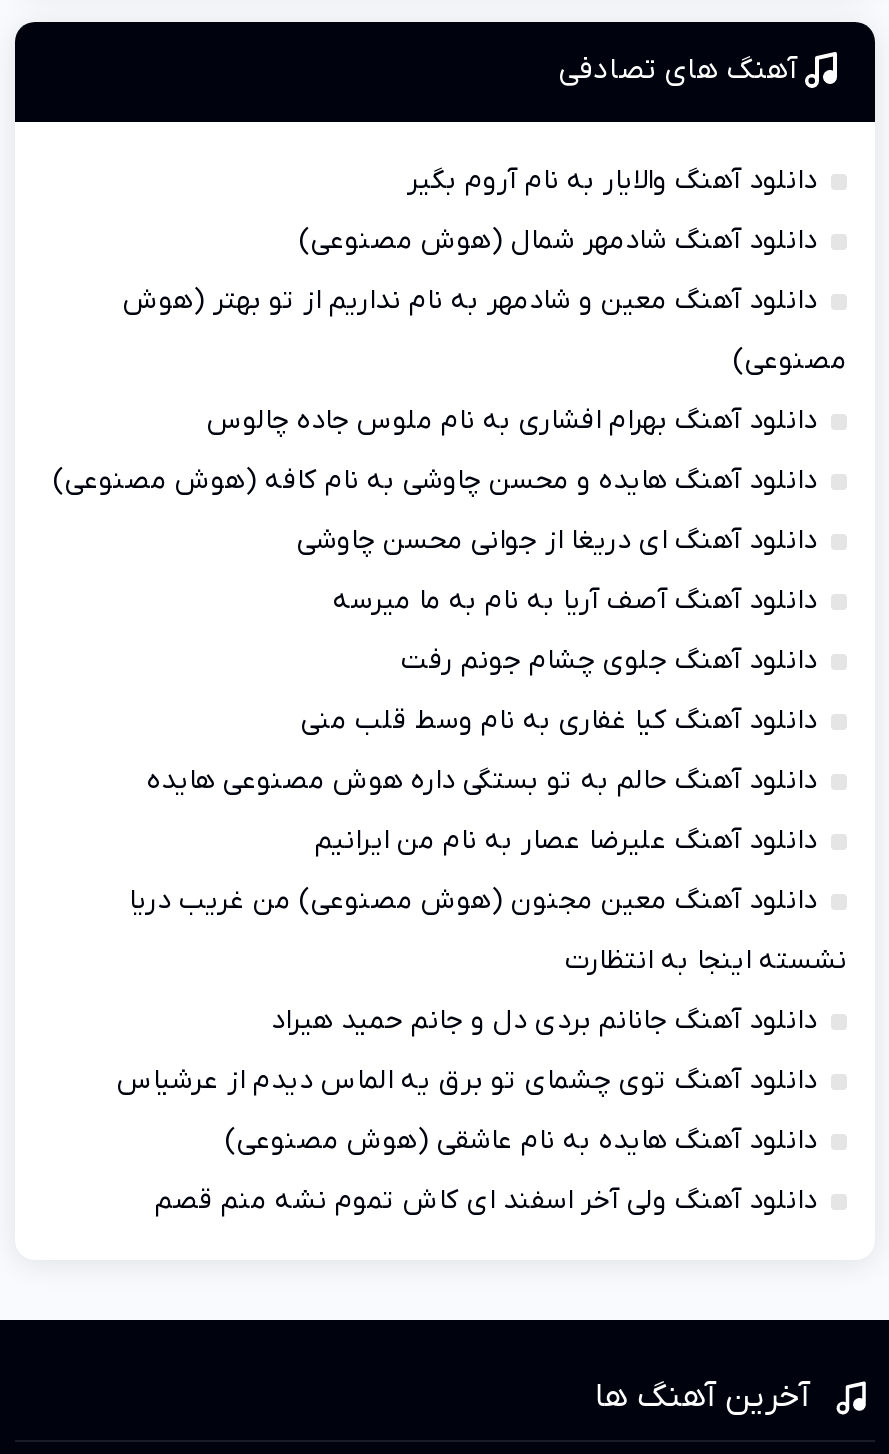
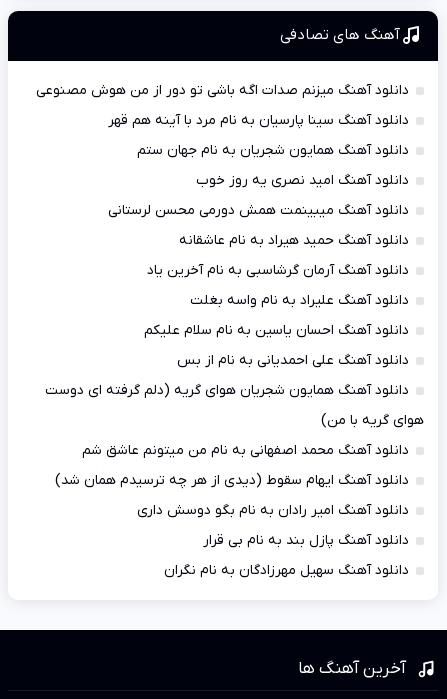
- دانلود آهنگ والایار به نام آروم بگیر
- دانلود آهنگ شادمهر شمال (هوش مصنوعی)
- دانلود آهنگ معین و شادمهر به نام نداریم از تو بهتر (هوش
- مصنوعی)
- دانلود آهنگ بهرام افشاری به نام ملوس جاده چالوس
- دانلود آهنگ هایده و محسن چاوشی به نام کافه (هوش مصنوعی)
- دانلود آهنگ ای دریغا از جوانی محسن چاوشی
- دانلود آهنگ آصف آریا به نام به ما میرسه
- دانلود آهنگ جلوی چشام جونم رفت
- دانلود آهنگ کیا غفاری به نام وسط قلب منی
- دانلود آهنگ حالم به تو بستگی داره هوش مصنوعی هایده
- دانلود آهنگ علیرضا عصار به نام من ایرانیم
- دانلود آهنگ معین مجنون (هوش مصنوعی) من غریب دریا
- نشسته اینجا به انتظارت
- دانلود آهنگ جانانم بردی دل و جانم حمید هیراد
- دانلود آهنگ توی چشمای تو‌ برق یه الماس دیدم از عرشیاس
- دانلود آهنگ هایده به نام عاشقی (هوش مصنوعی)
- دانلود آهنگ ولی آخر اسفند ای‌ کاش تموم نشه منم قصم
+ دانلود آهنگ میزنم صدات اگه باشی تو دور از من هوش مصنوعی
+ دانلود آهنگ سینا پارسیان به نام مرد با آینه هم قهر
+ دانلود آهنگ همایون شجریان به نام جهان ستم
+ دانلود آهنگ امید نصری یه روز خوب
+ دانلود آهنگ میبینمت همش دورمی محسن لرستانی
+ دانلود آهنگ حمید هیراد به نام عاشقانه
+ دانلود آهنگ آرمان گرشاسبی به نام آخرین یاد
+ دانلود آهنگ علیراد به نام واسه بغلت
+ دانلود آهنگ احسان یاسین به نام سلام علیکم
+ دانلود آهنگ علی احمدیانی به نام از بس
+ دانلود آهنگ همایون شجریان هوای گریه (دلم گرفته ای دوست
+ هوای گریه با من)
+ دانلود آهنگ محمد اصفهانی به نام من میتونم عاشق شم
+ دانلود آهنگ ایهام سقوط (دیدی از هر چه ترسیدم همان شد)
+ دانلود آهنگ امیر رادان به نام بگو دوسش داری
+ دانلود آهنگ پازل بند به نام بی قرار
+ دانلود آهنگ سهیل مهرزادگان به نام نگران
